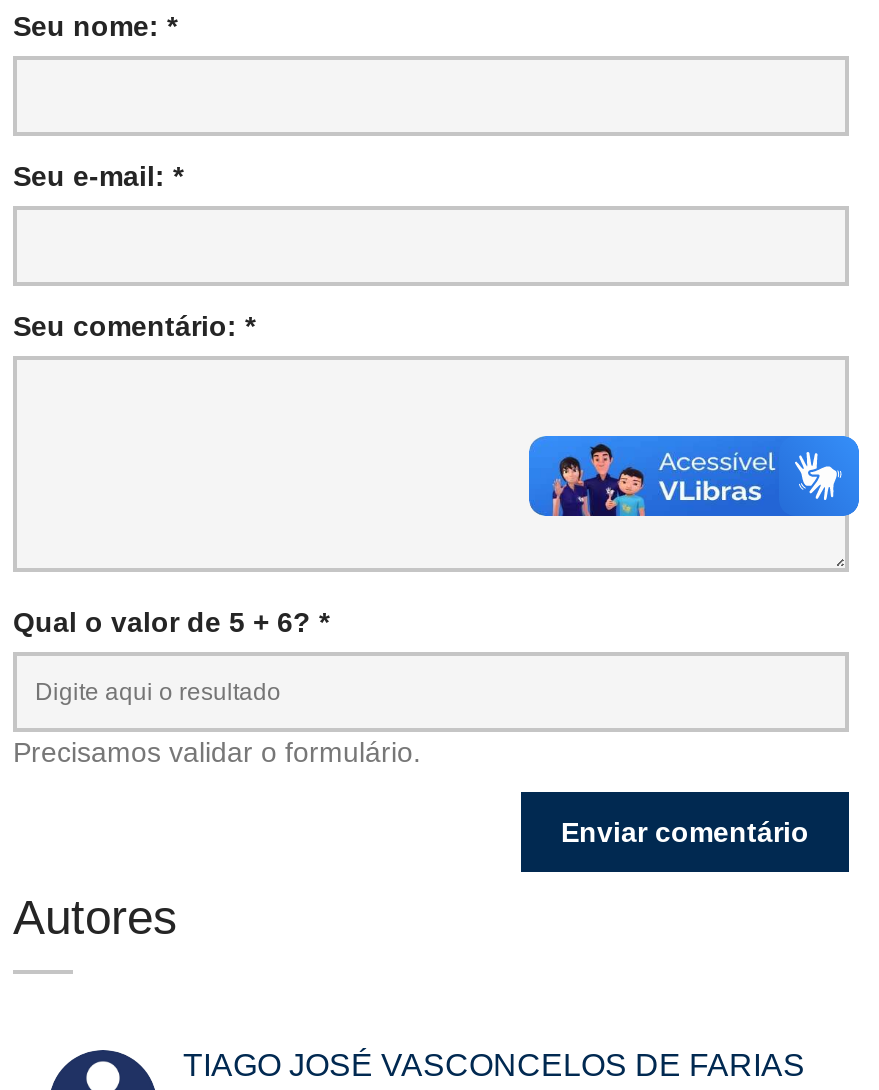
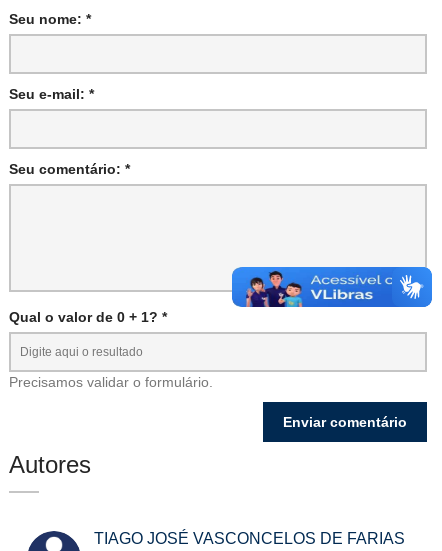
- [image]
+ [image]

- Qual o valor de 5 + 6? *
+ Qual o valor de 0 + 1? *
